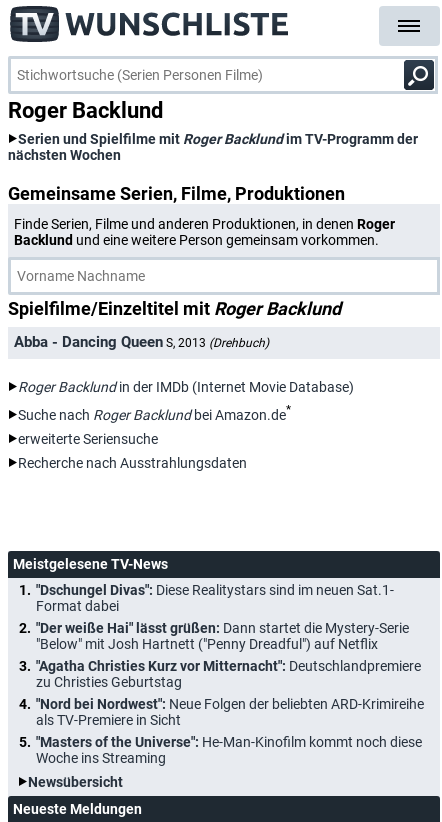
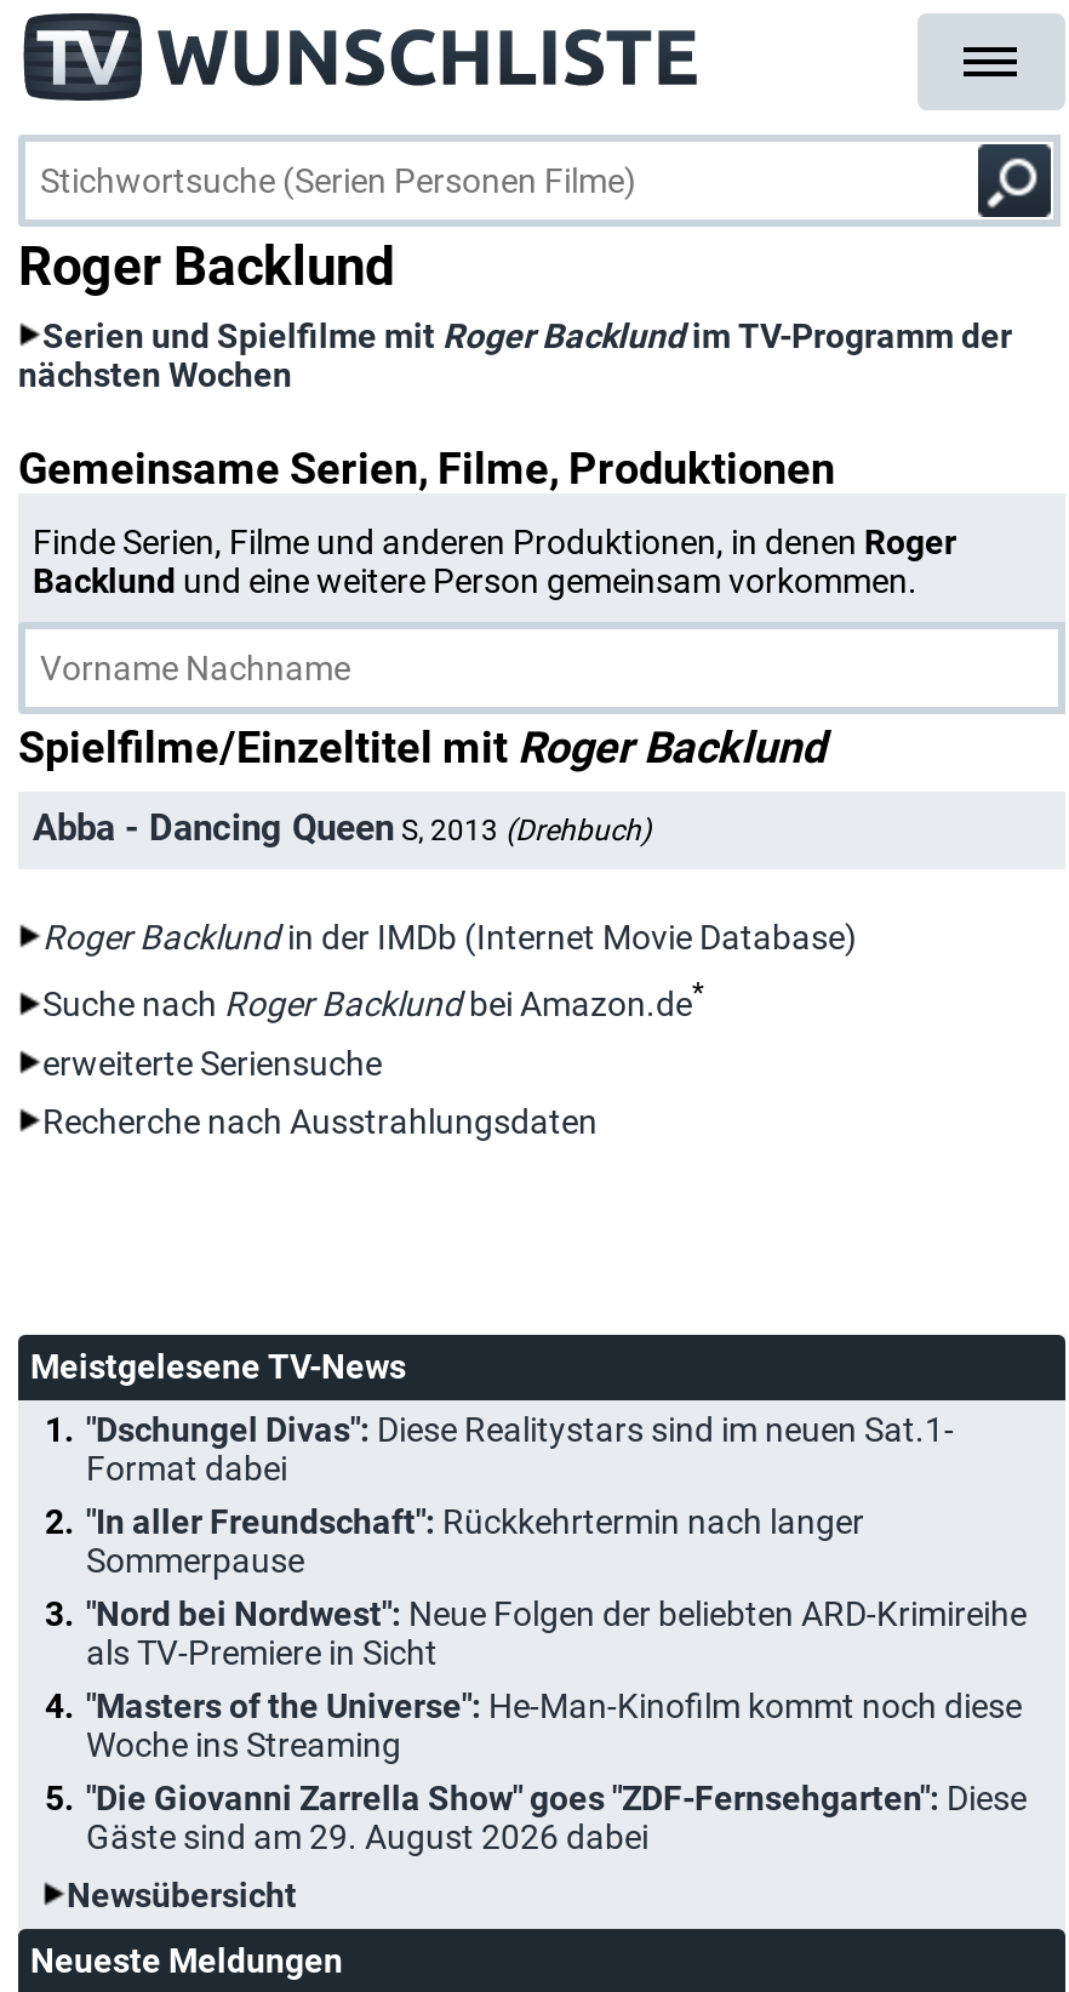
- "Der weiße Hai" lässt grüßen: Dann startet die Mystery-Serie
- "Below" mit Josh Hartnett ("Penny Dreadful") auf Netflix
- "Agatha Christies Kurz vor Mitternacht": Deutschlandpremiere
- zu Christies Geburtstag
+ "In aller Freundschaft": Rückkehrtermin nach langer
+ Sommerpause

moved up: "Nord bei Nordwest": Neue Folgen der beliebten ARD-Krimireihe | als TV-Premiere in Sicht | "Masters of the Universe": He-Man-Kinofilm kommt noch diese | Woche ins Streaming

+ "Die Giovanni Zarrella Show" goes "ZDF-Fernsehgarten": Diese
+ Gäste sind am 29. August 2026 dabei
